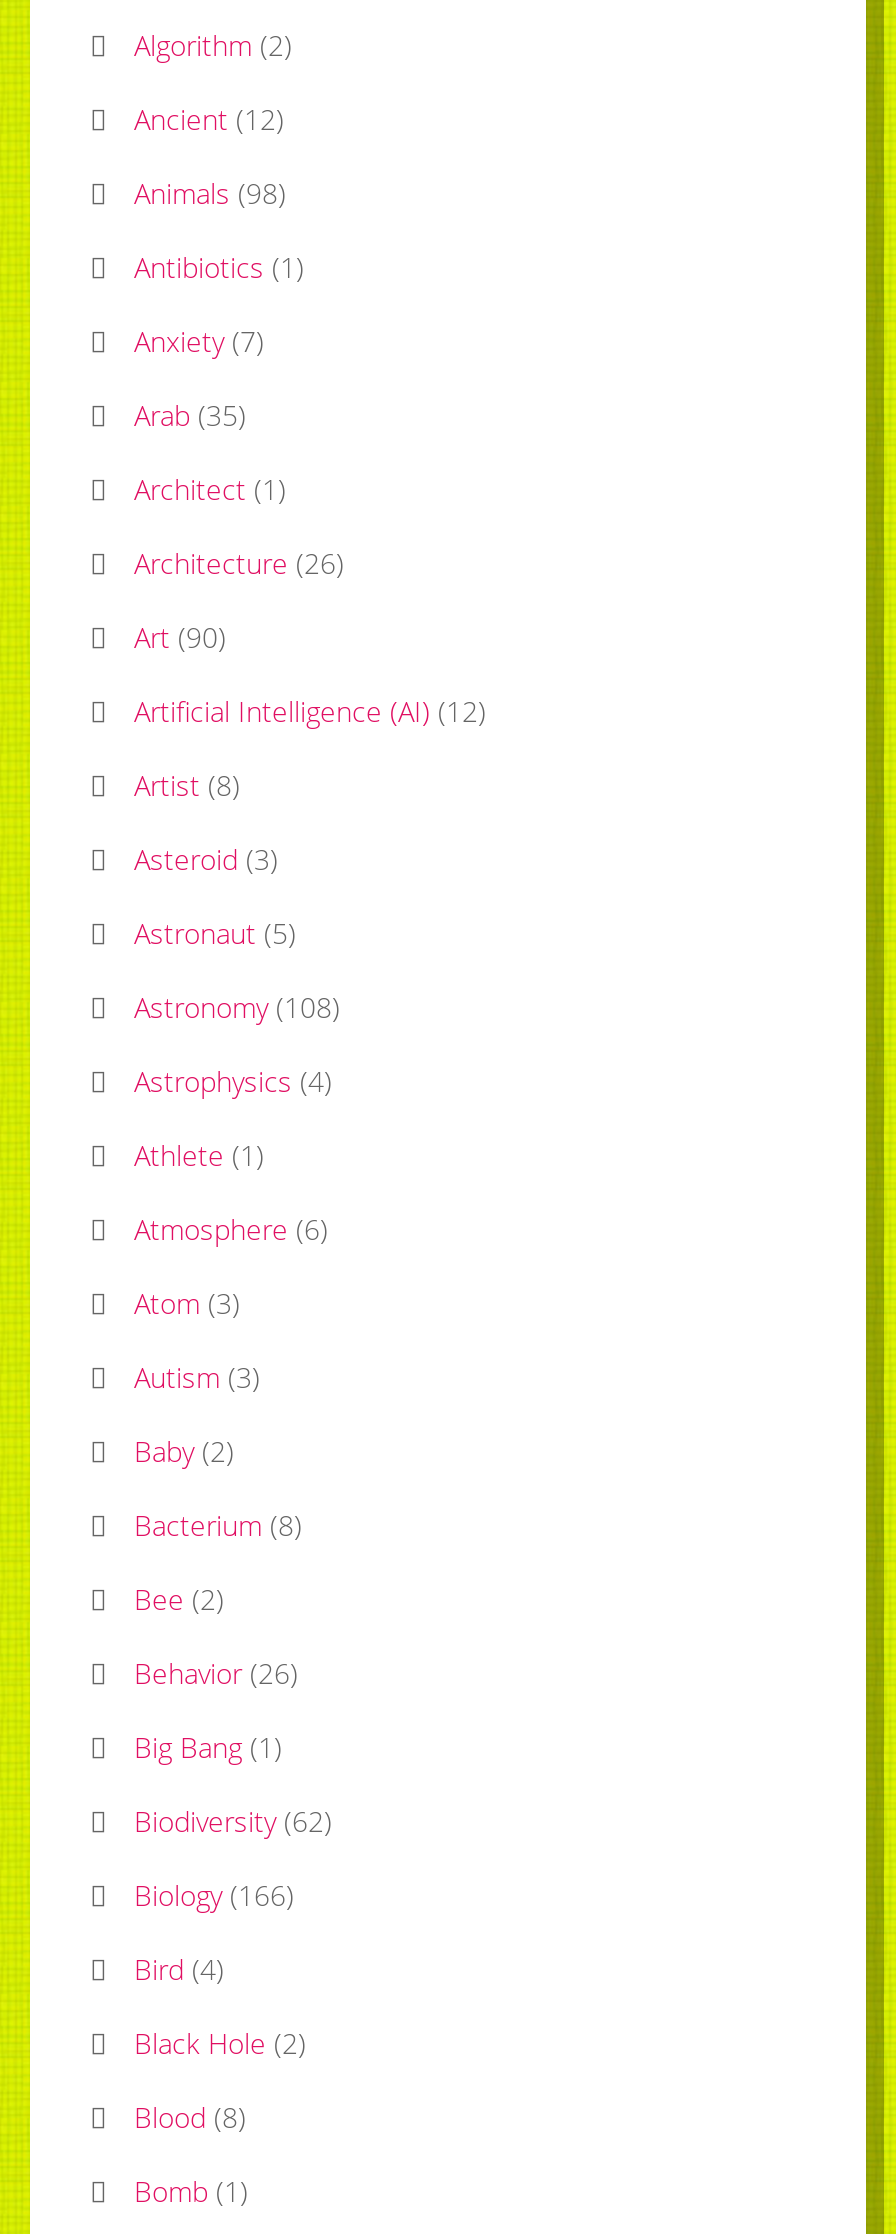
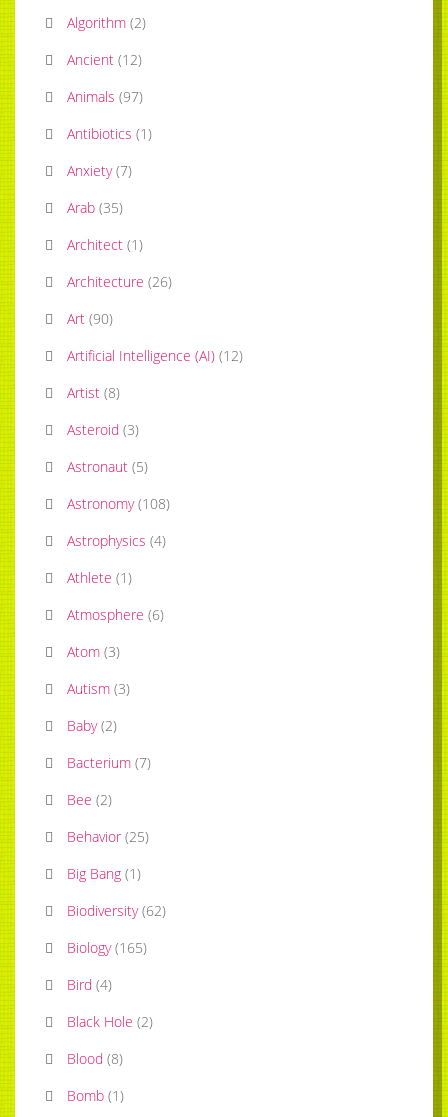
- Animals (98)
+ Animals (97)

- Bacterium (8)
+ Bacterium (7)

- Behavior (26)
+ Behavior (25)

- Biology (166)
+ Biology (165)
